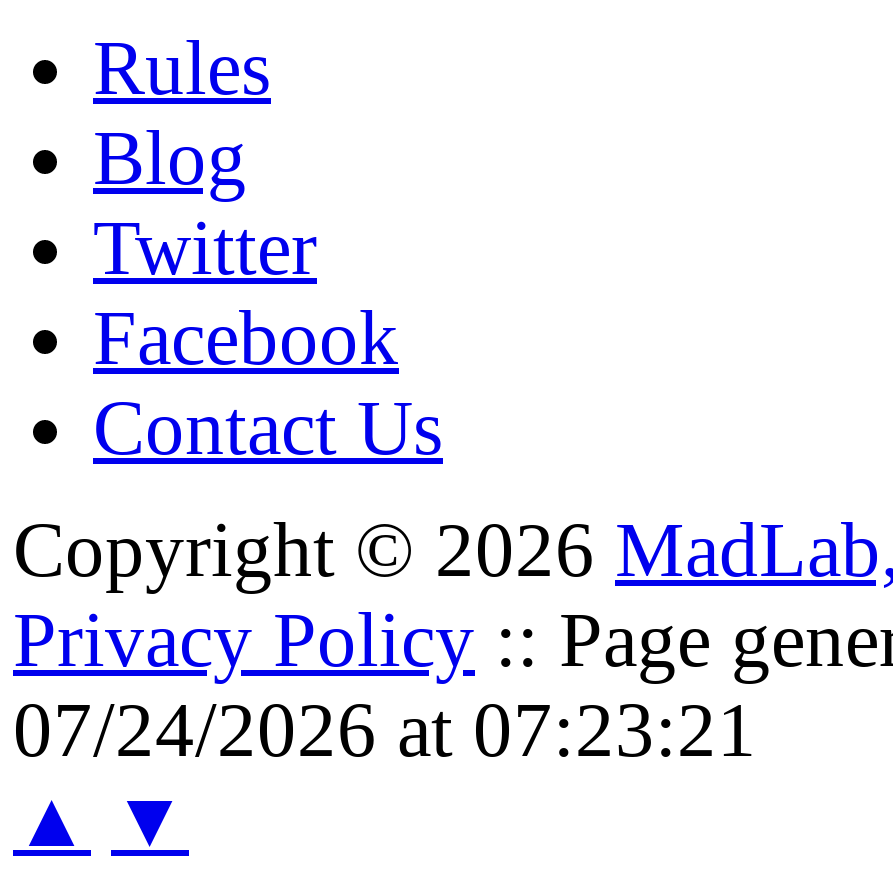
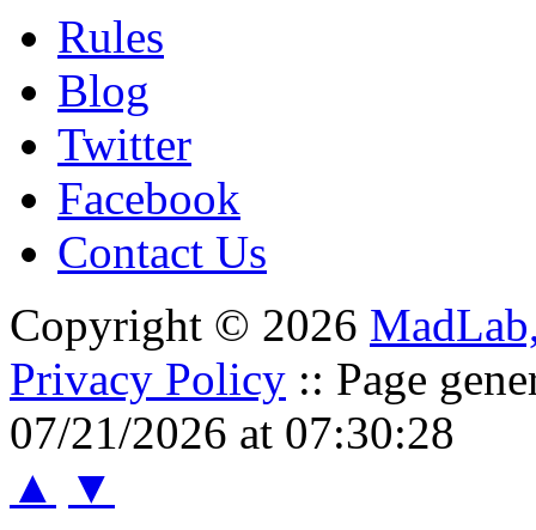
- 07/24/2026 at 07:23:21
+ 07/21/2026 at 07:30:28
